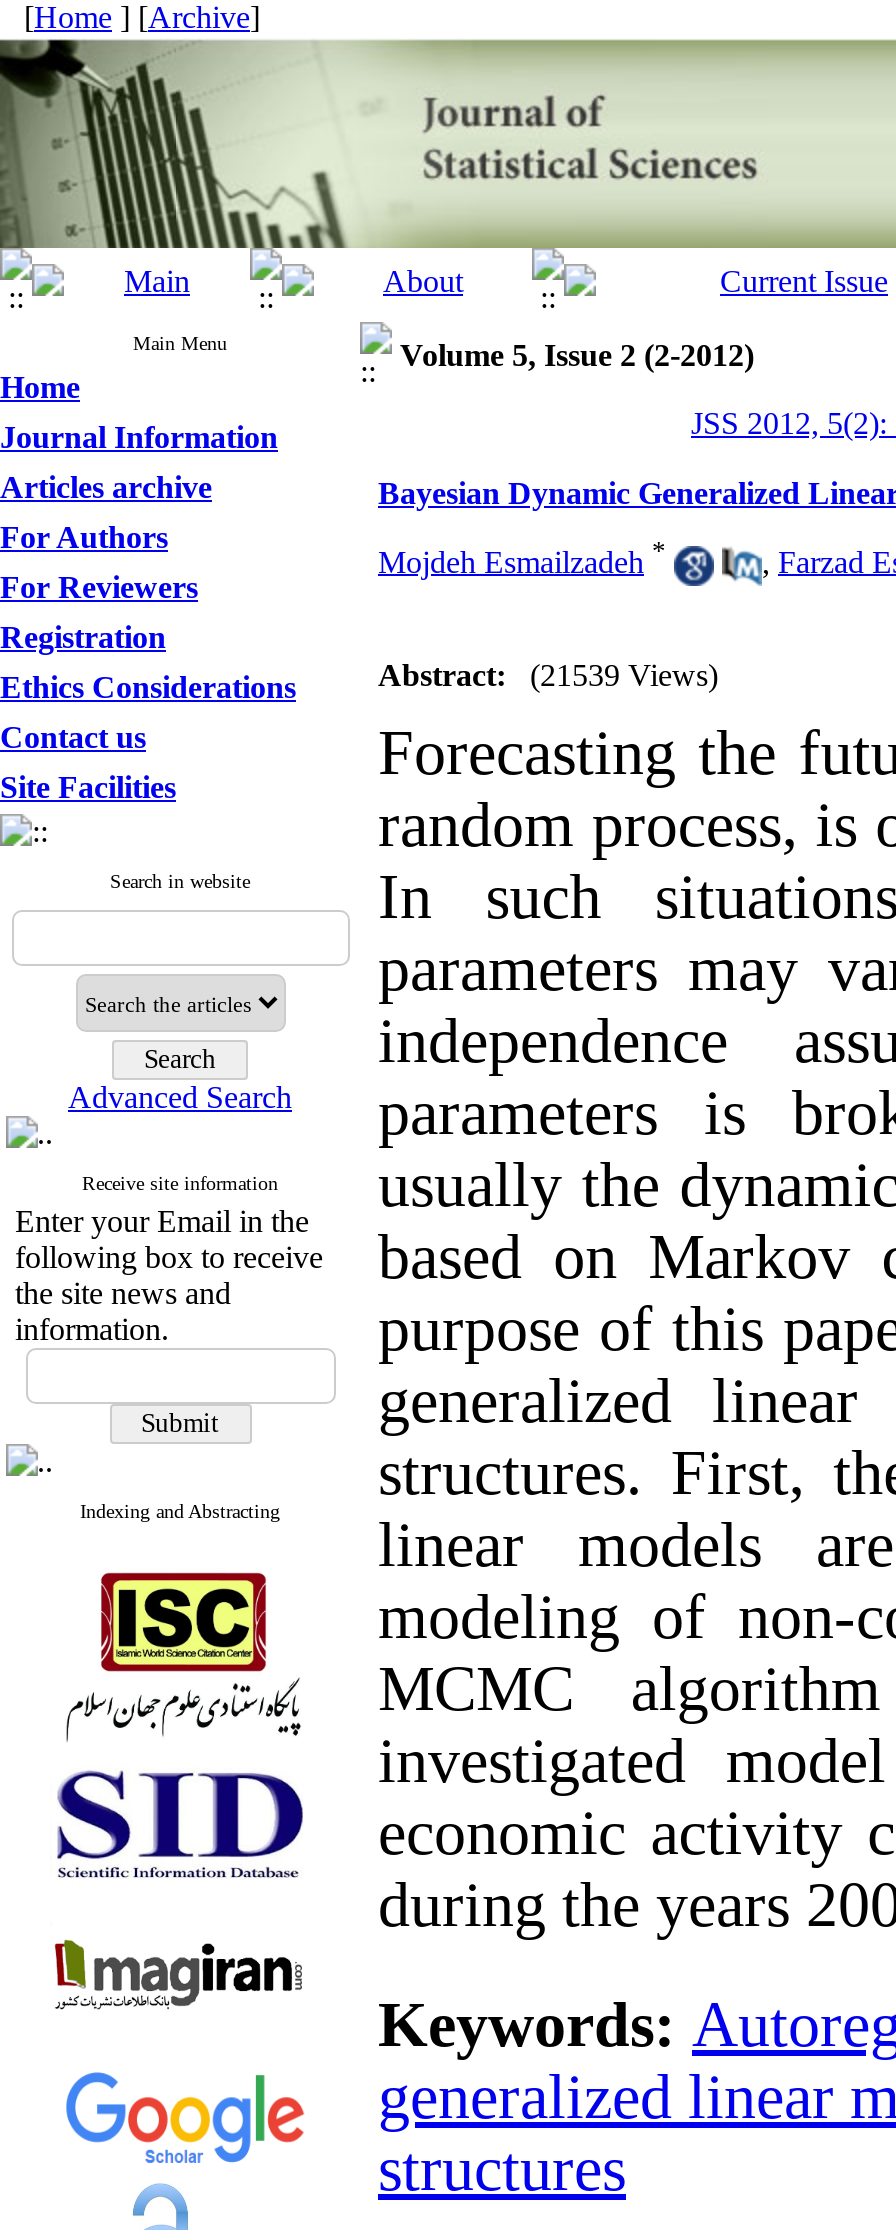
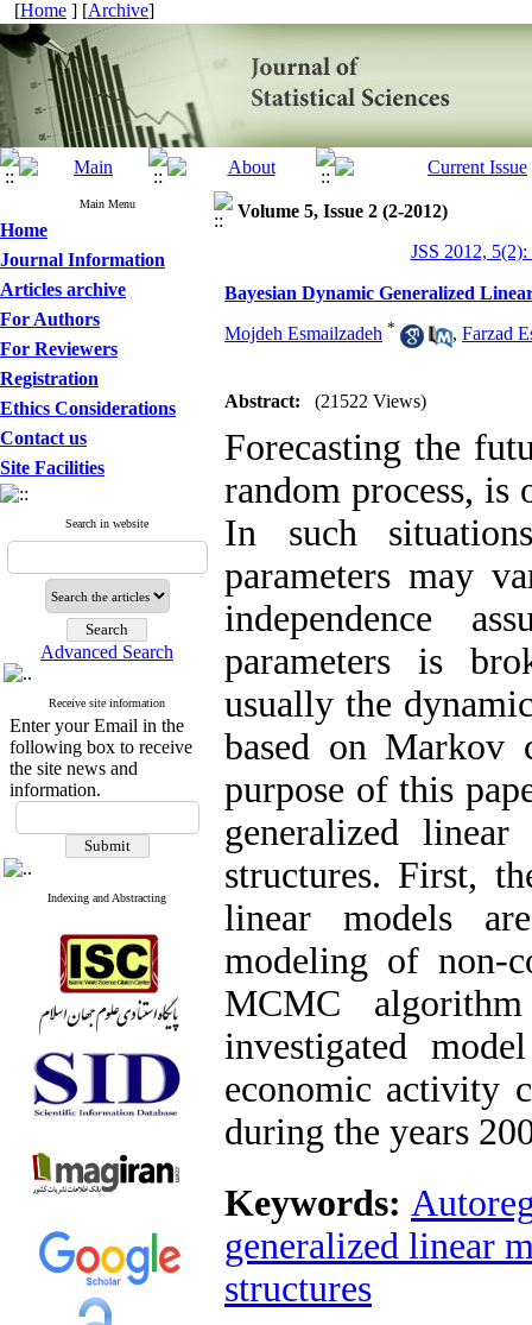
- Abstract: (21539 Views)
+ Abstract: (21522 Views)
